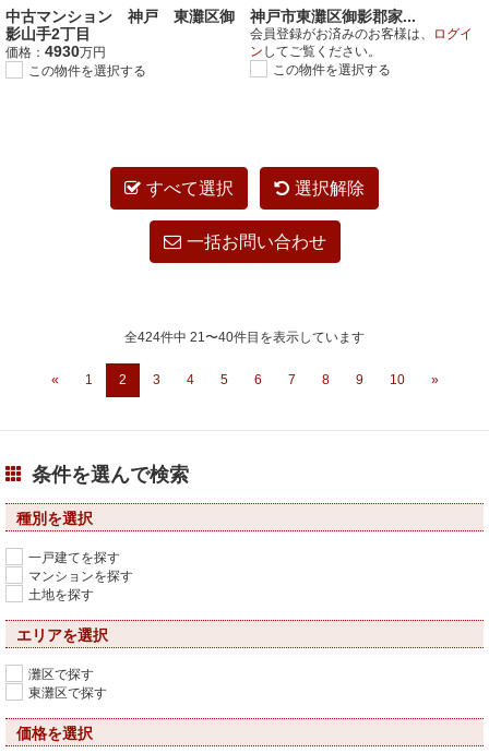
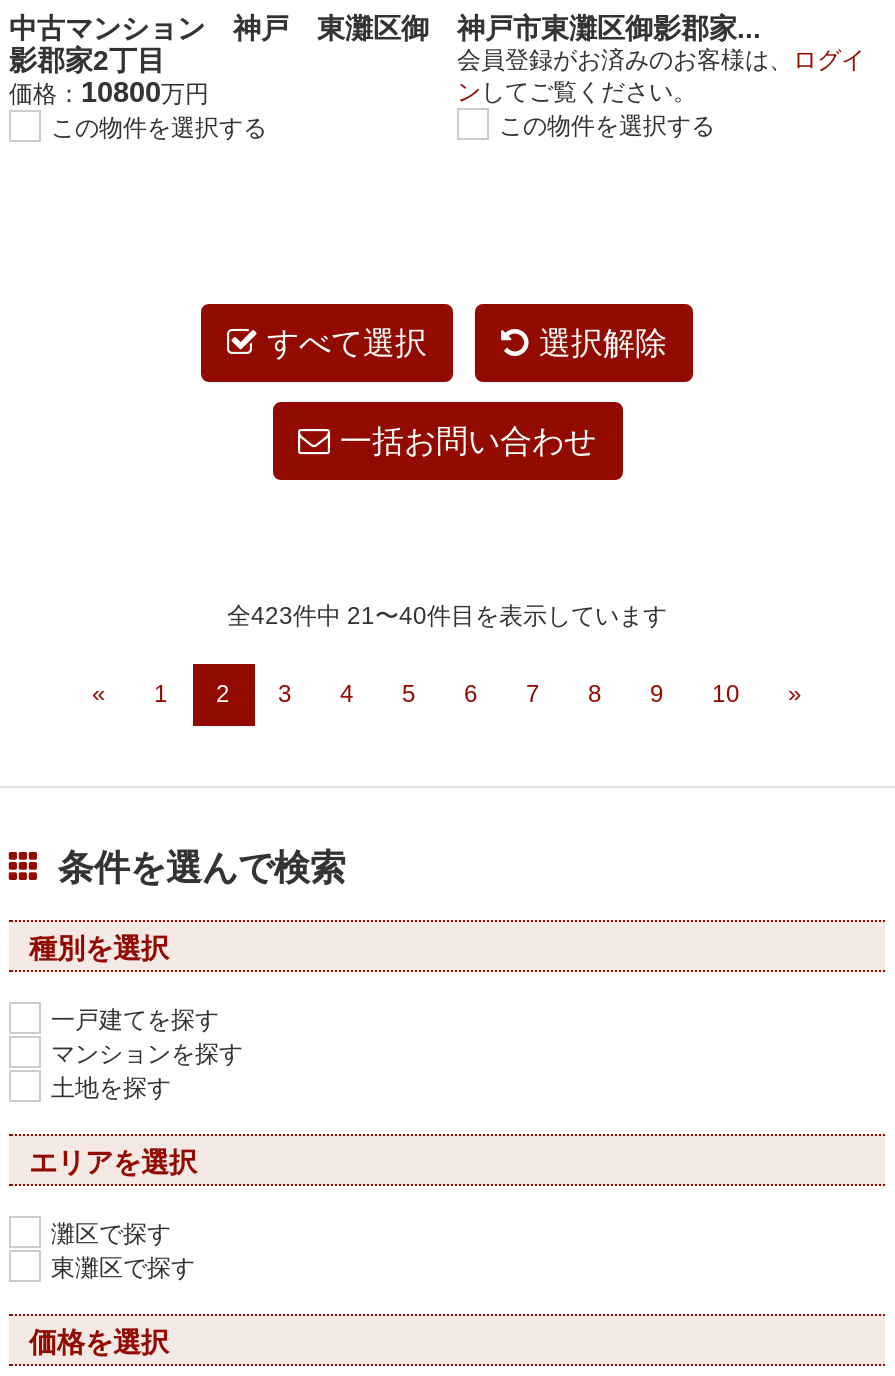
- 影山手2丁目
+ 影郡家2丁目

- 価格：4930万円
+ 価格：10800万円

- 全424件中 21〜40件目を表示しています
+ 全423件中 21〜40件目を表示しています
